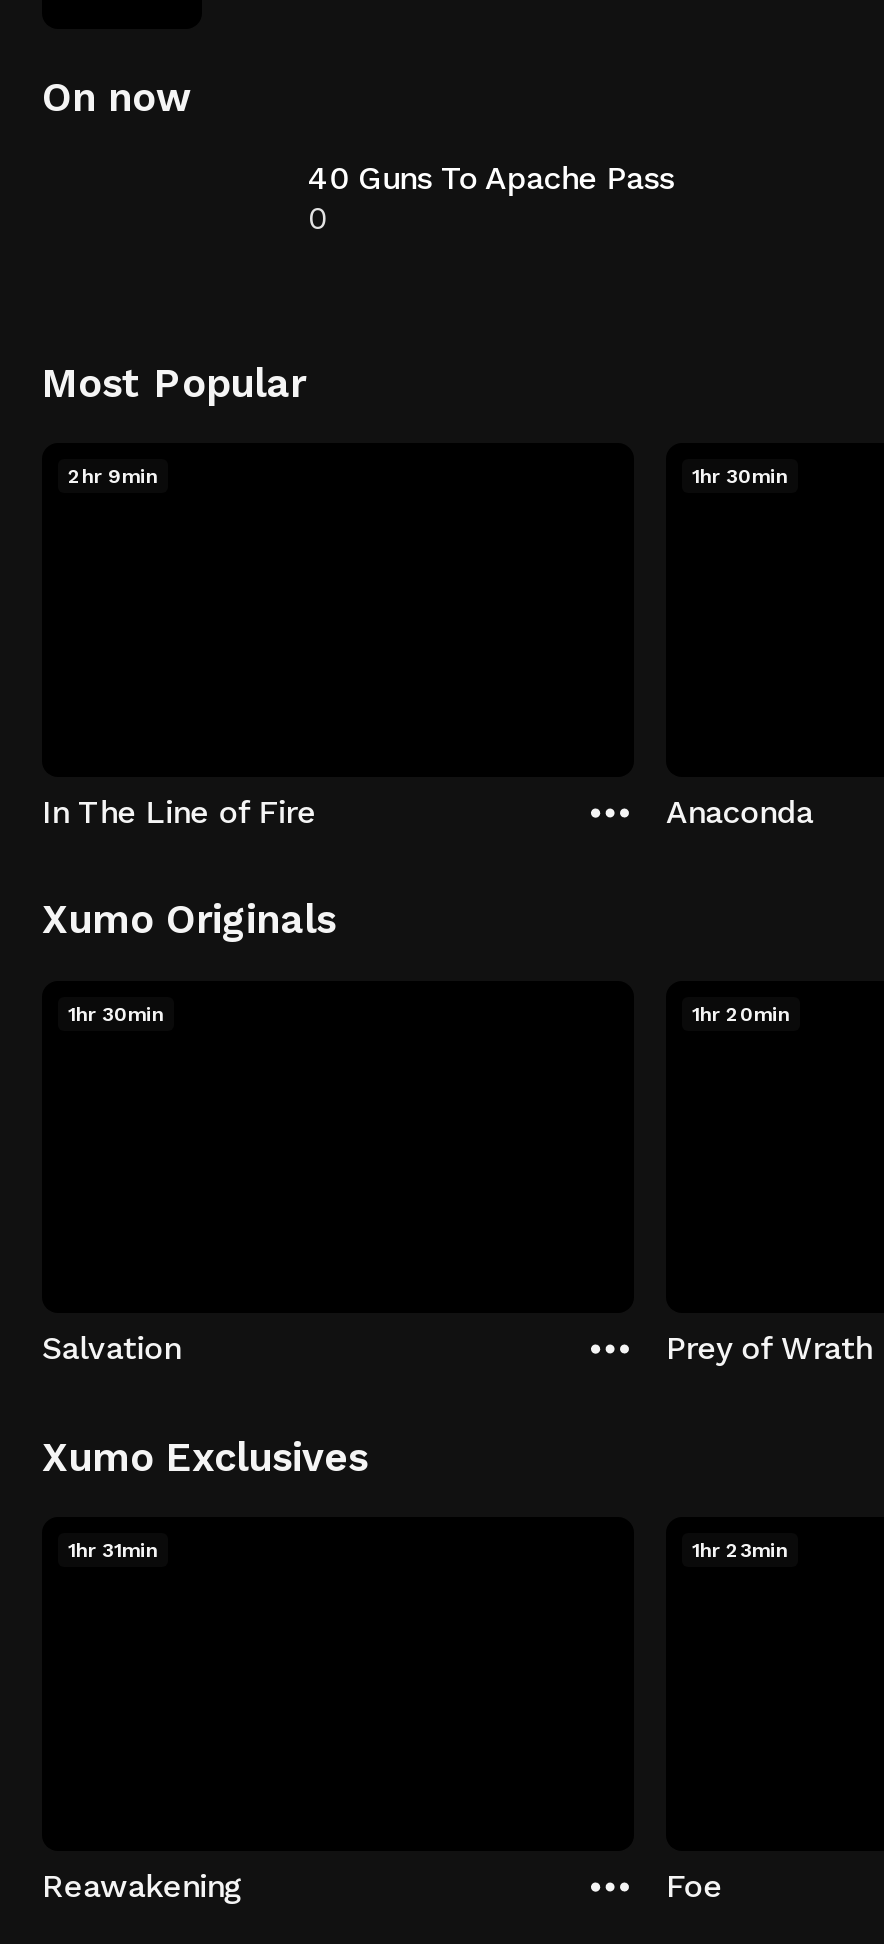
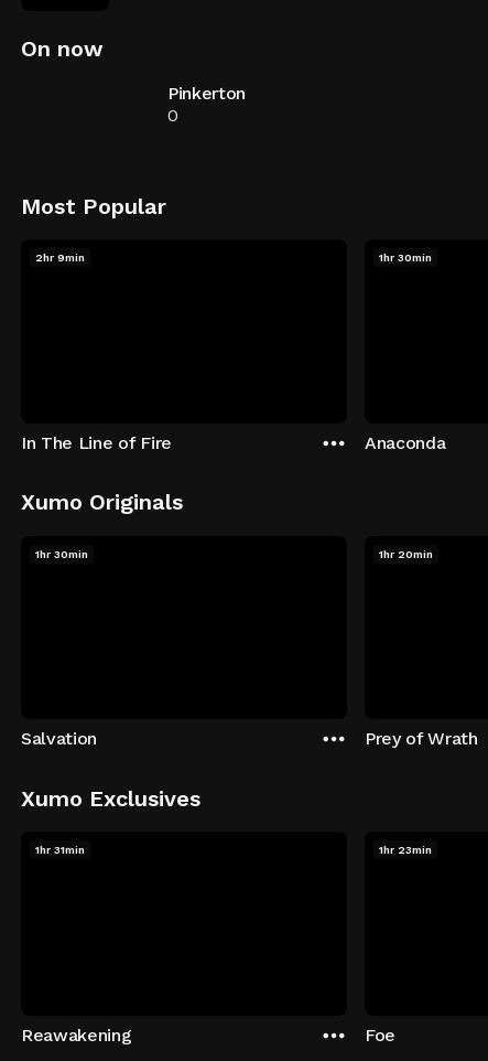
- 40 Guns To Apache Pass
+ Pinkerton
